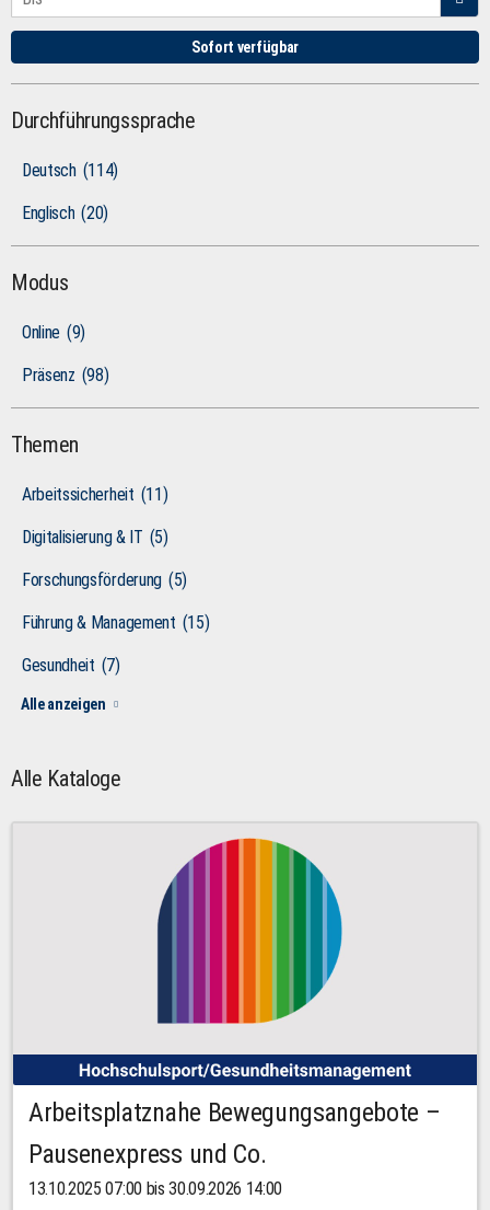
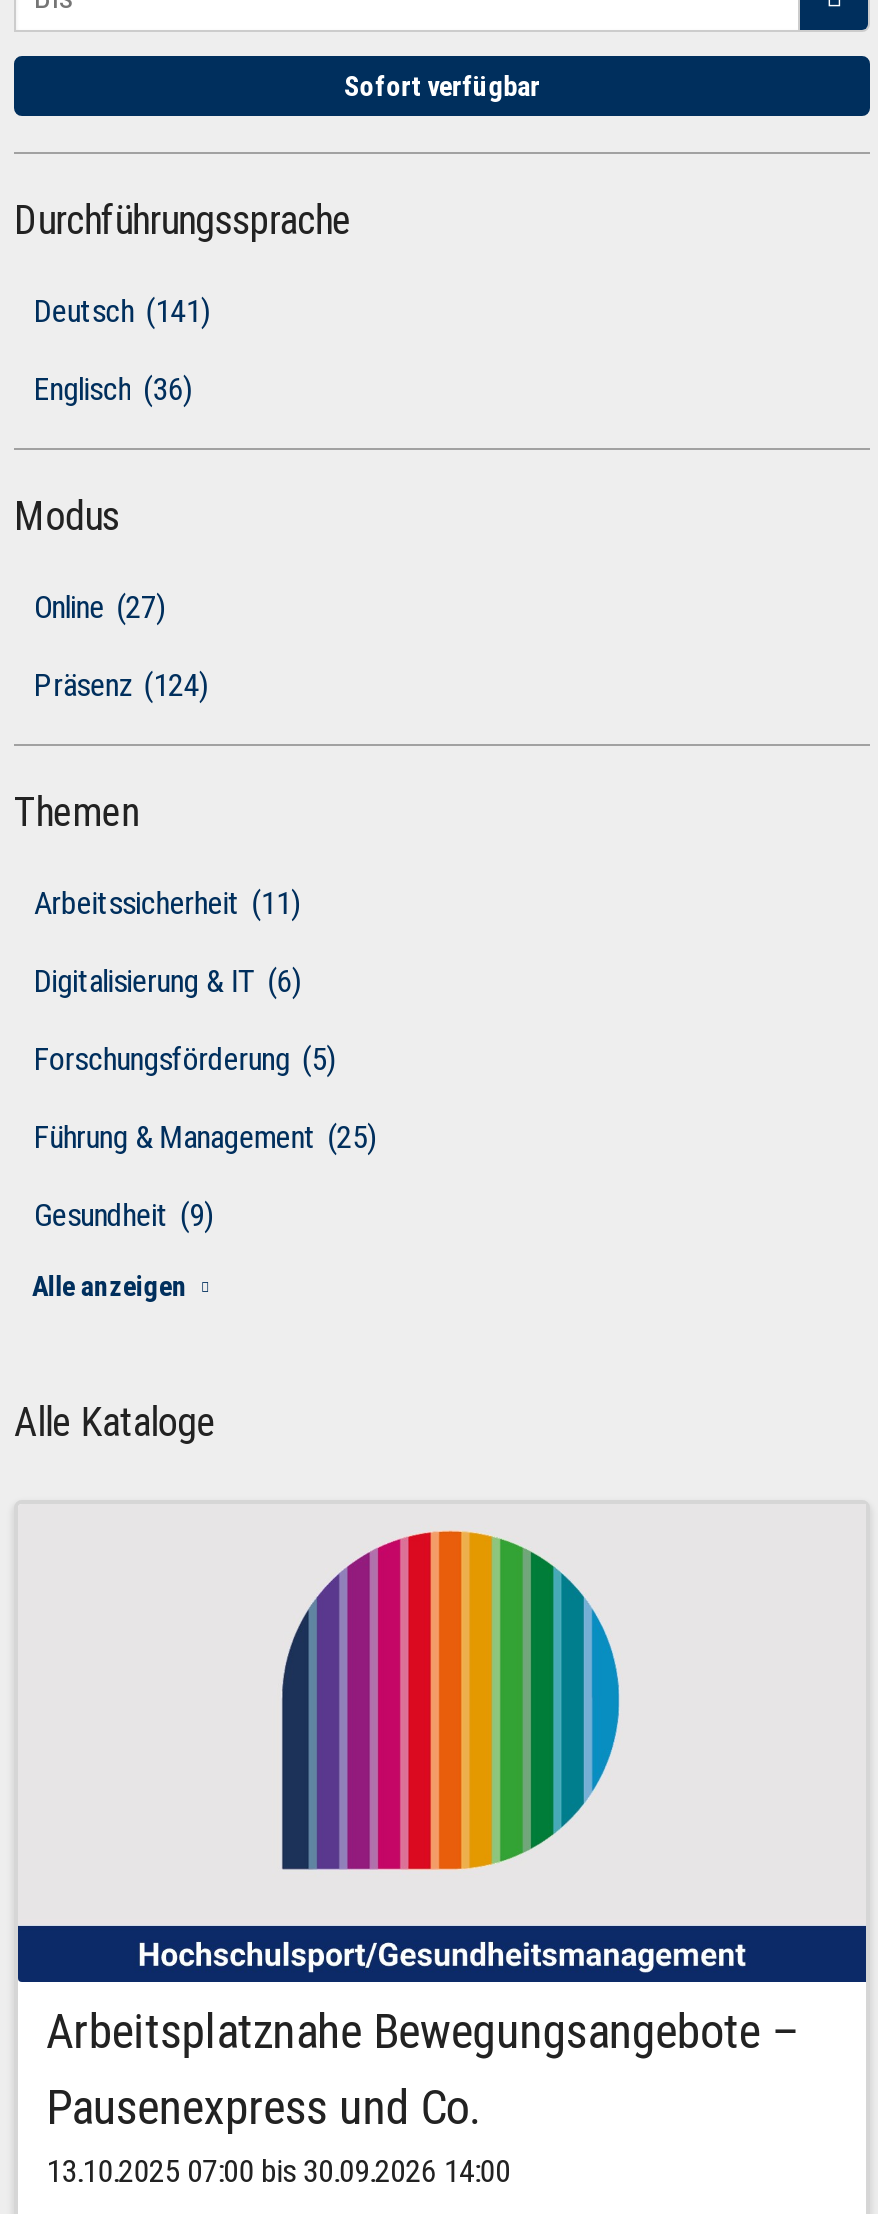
- Deutsch (114)
+ Deutsch (141)

- Englisch (20)
+ Englisch (36)

- Online (9)
+ Online (27)

- Präsenz (98)
+ Präsenz (124)

- Digitalisierung & IT (5)
+ Digitalisierung & IT (6)

- Führung & Management (15)
+ Führung & Management (25)

- Gesundheit (7)
+ Gesundheit (9)
